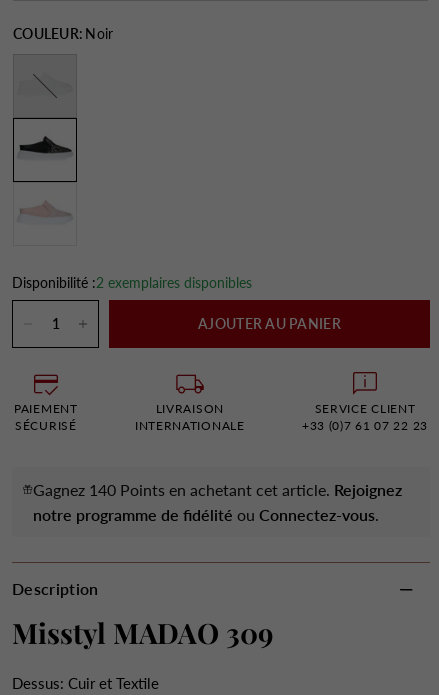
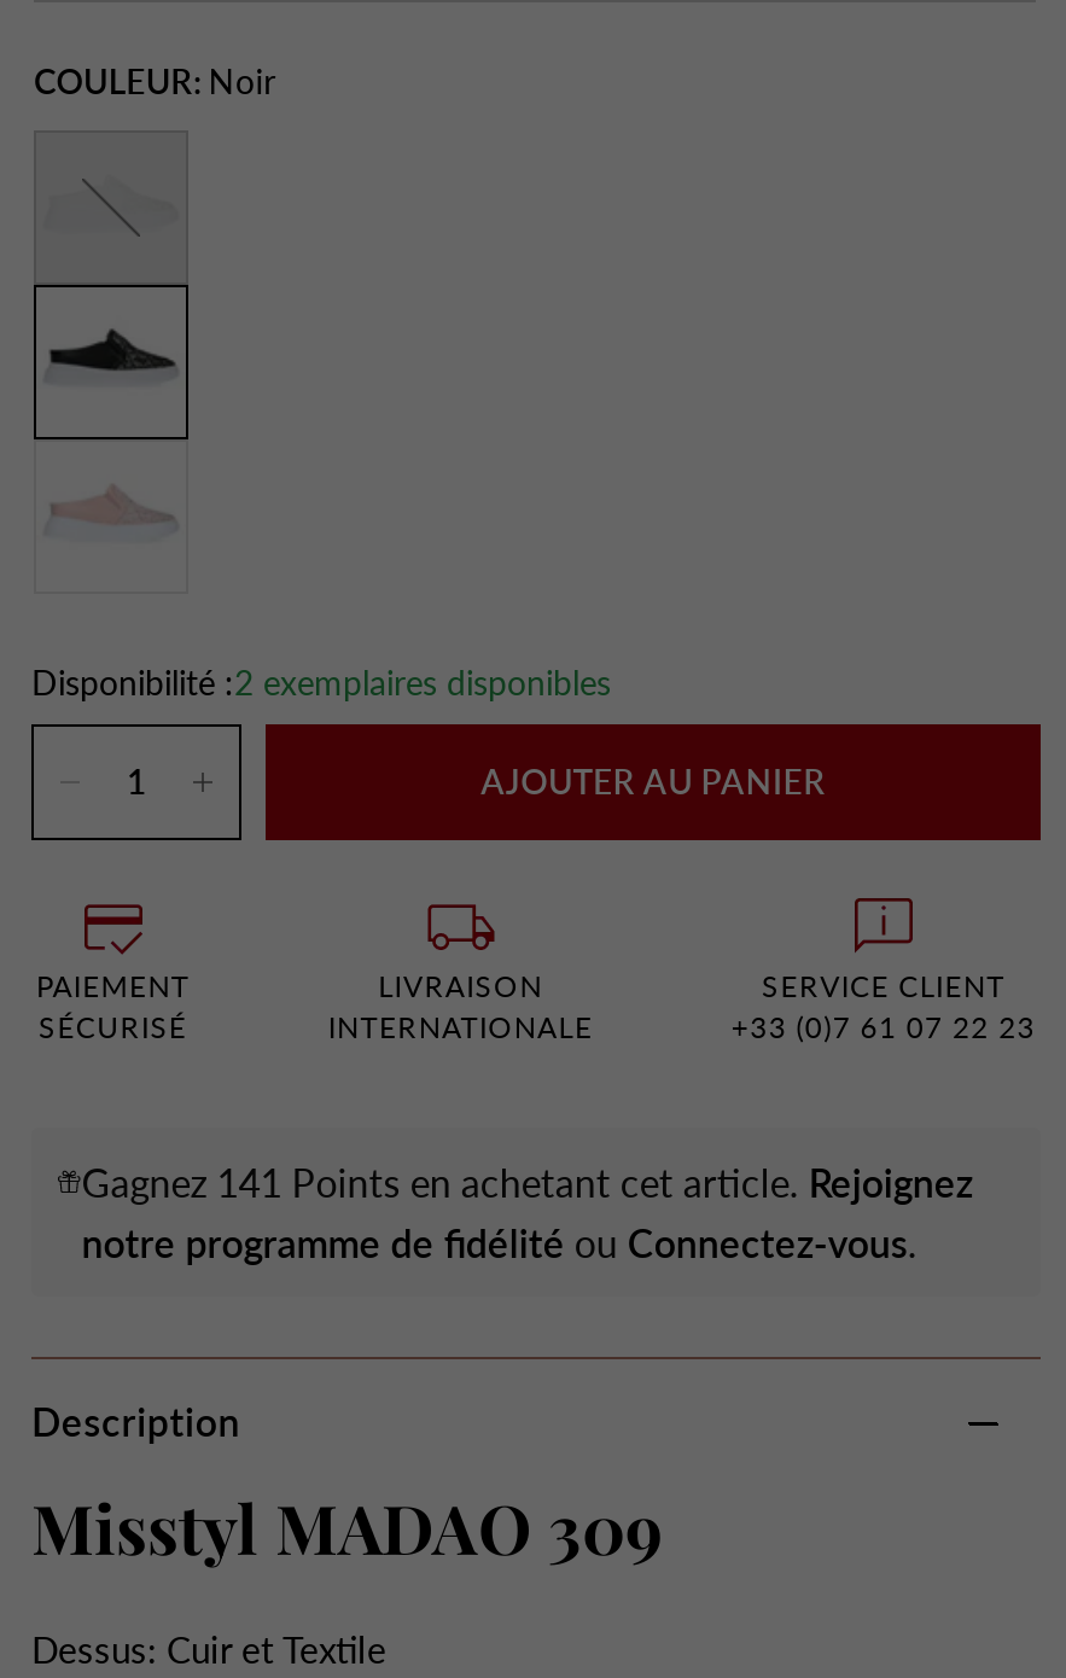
- Gagnez 140 Points en achetant cet article. Rejoignez
+ Gagnez 141 Points en achetant cet article. Rejoignez
